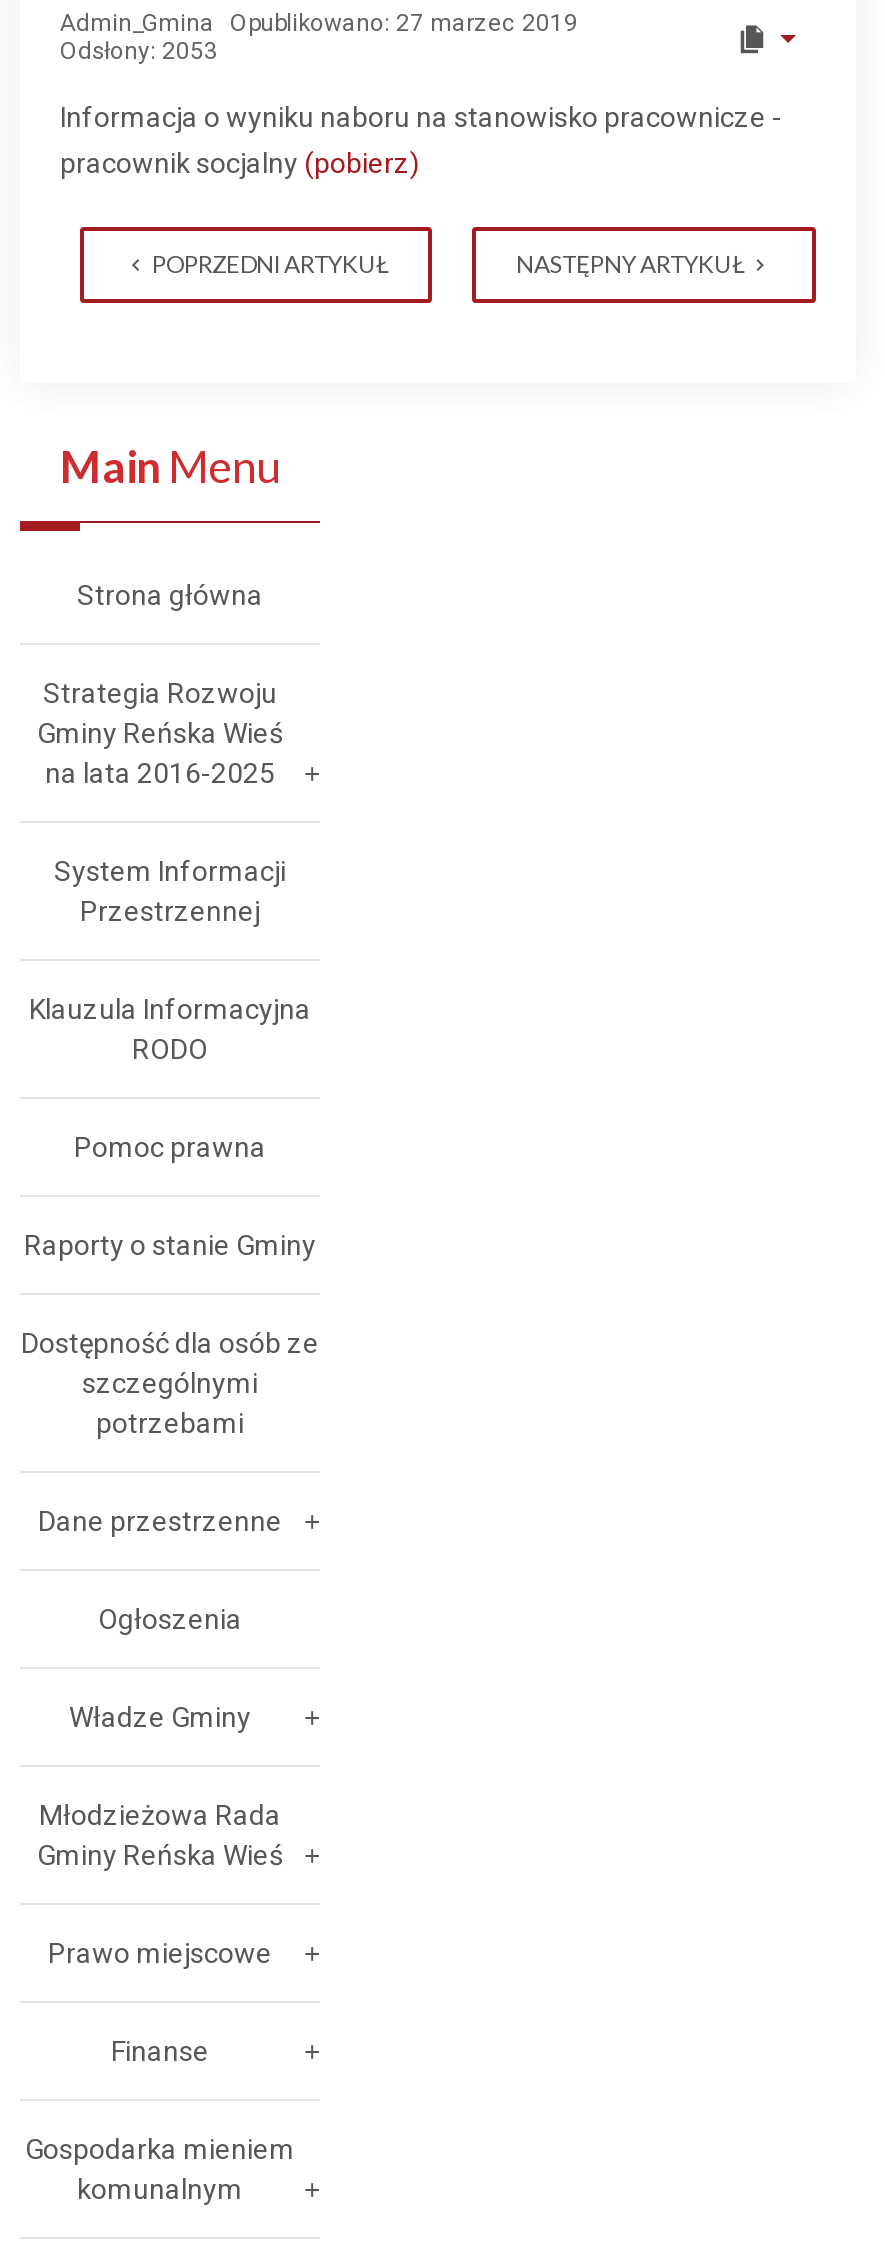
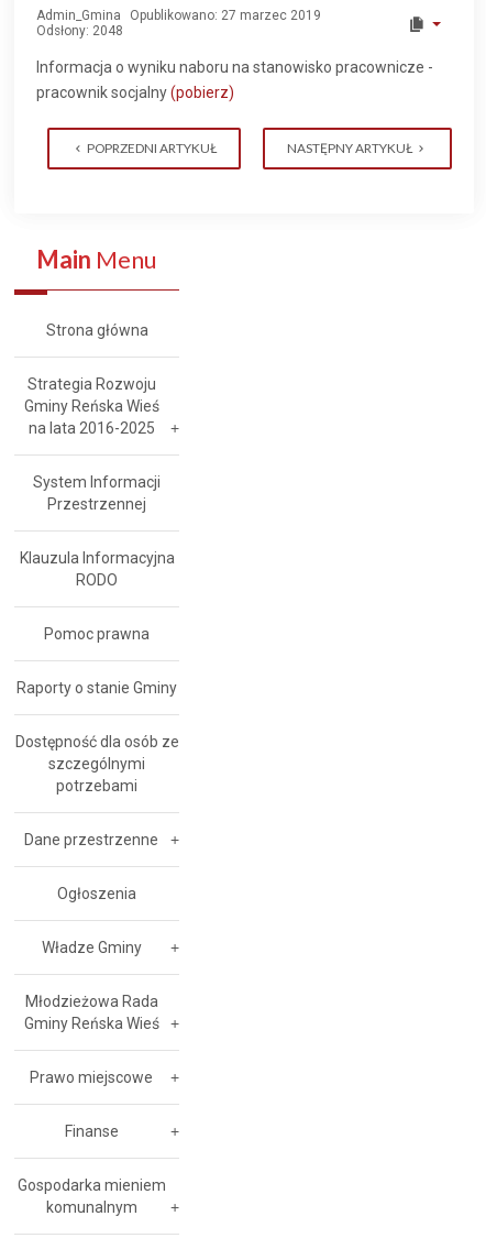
- Odsłony: 2053
+ Odsłony: 2048
